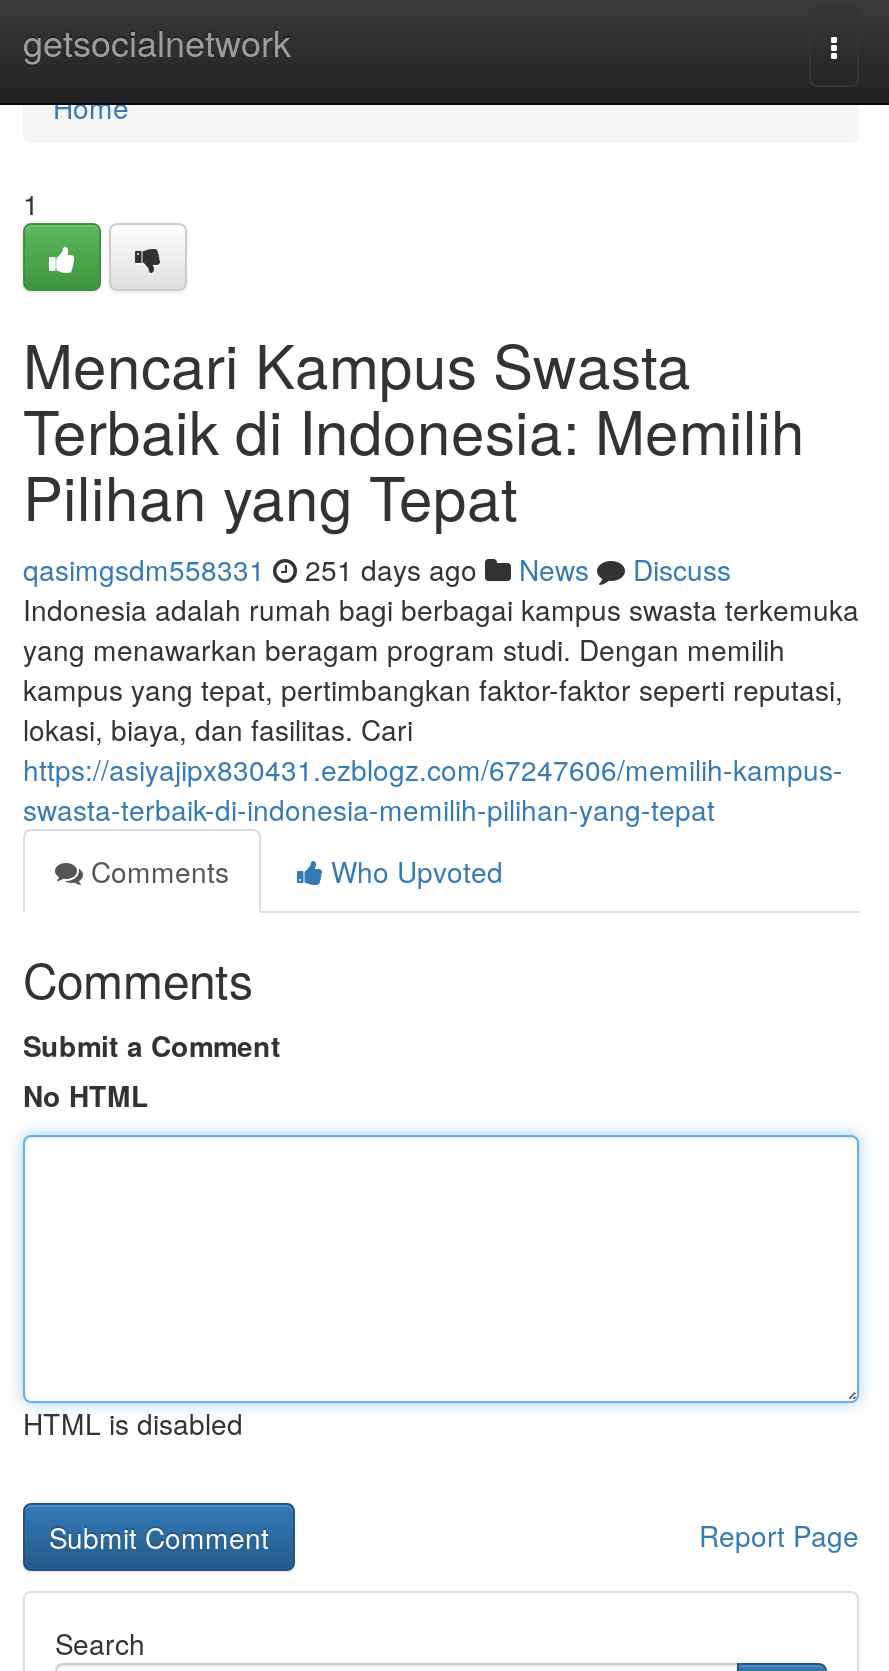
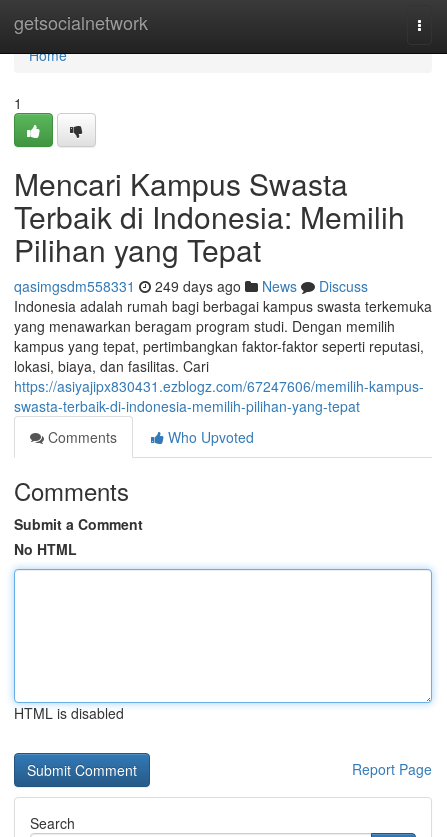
- qasimgsdm558331 251 days ago News Discuss
+ qasimgsdm558331 249 days ago News Discuss
